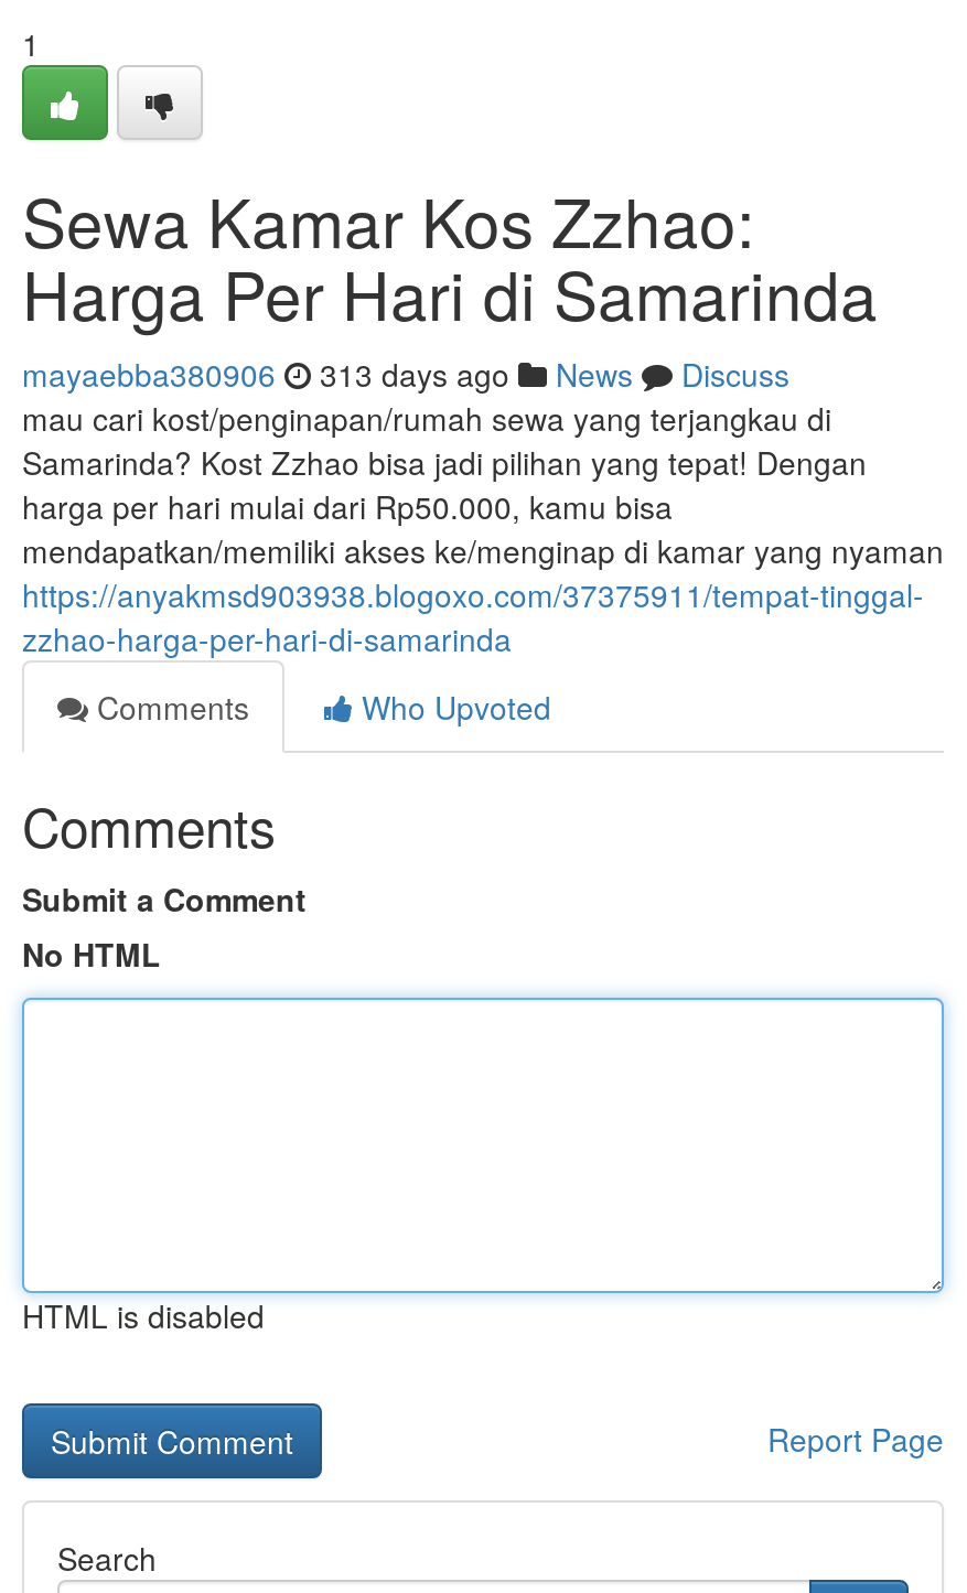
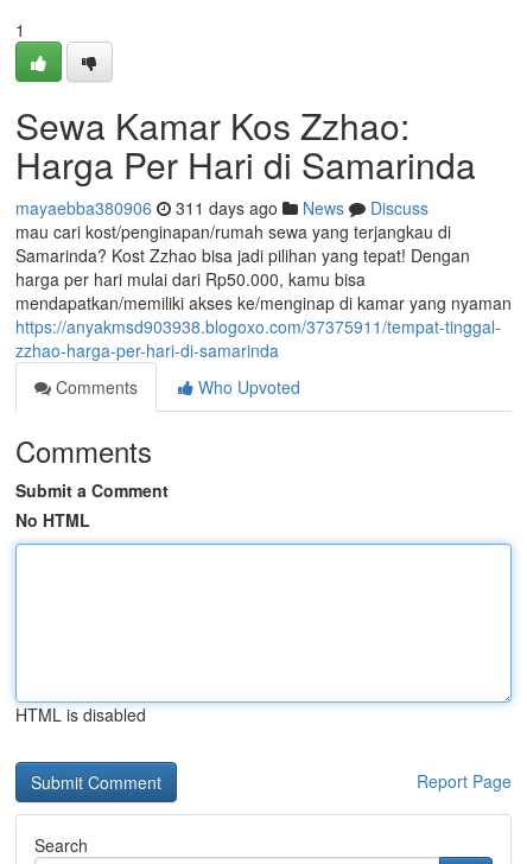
- mayaebba380906 313 days ago News Discuss
+ mayaebba380906 311 days ago News Discuss
